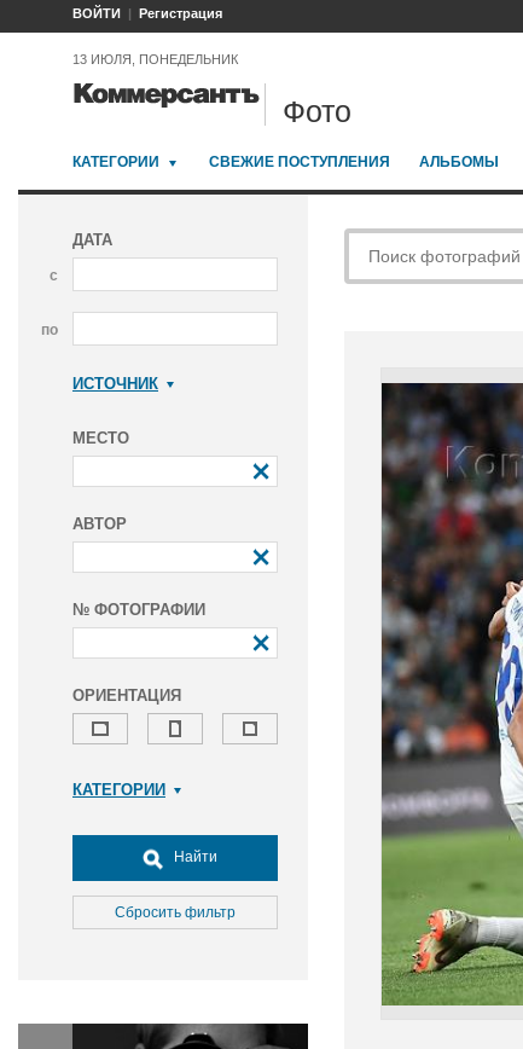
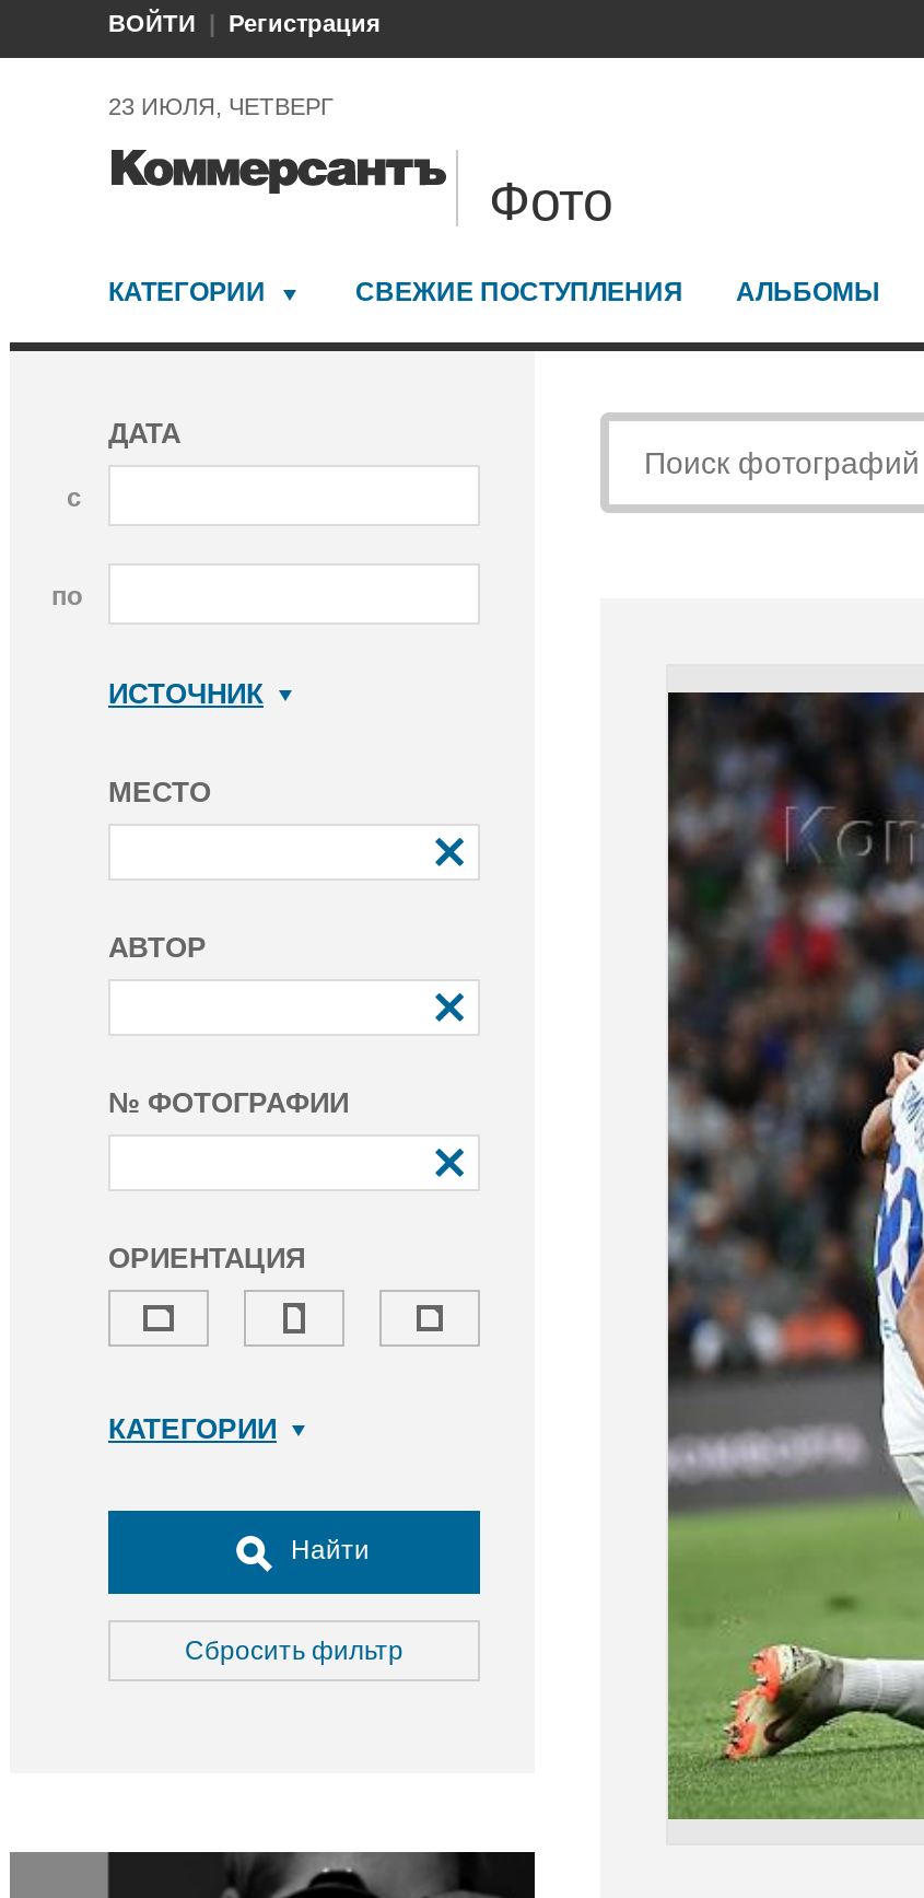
- 13 ИЮЛЯ, ПОНЕДЕЛЬНИК
+ 23 ИЮЛЯ, ЧЕТВЕРГ
